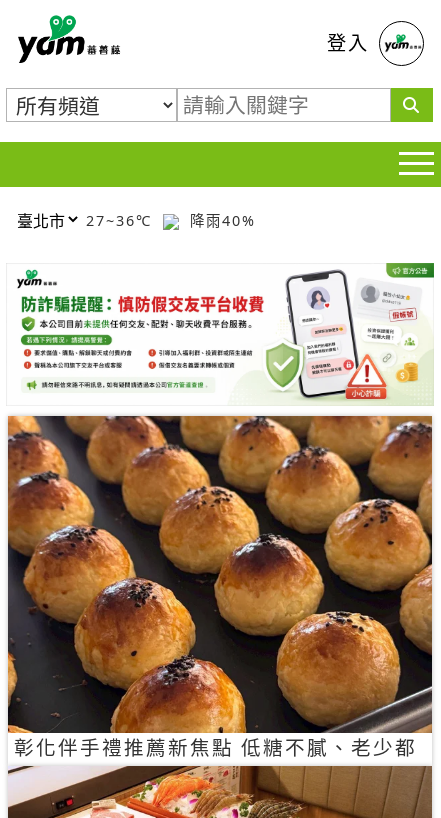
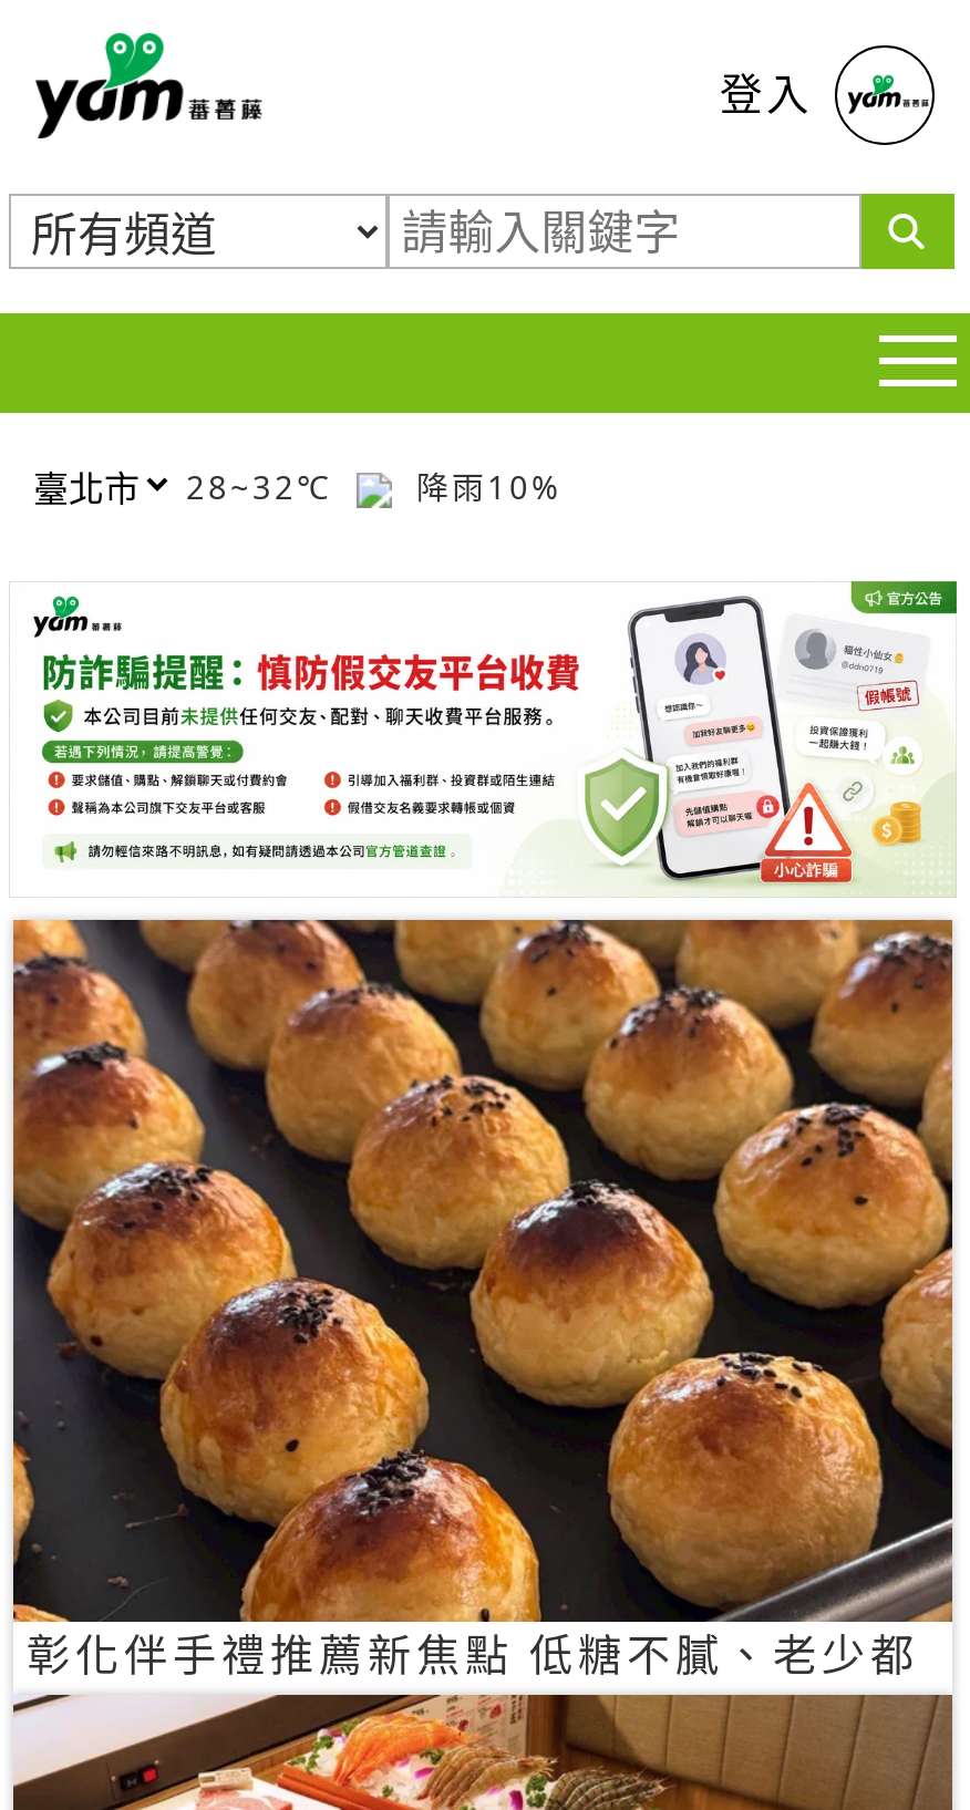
- 27~36℃
+ 28~32℃

- 降雨40%
+ 降雨10%
